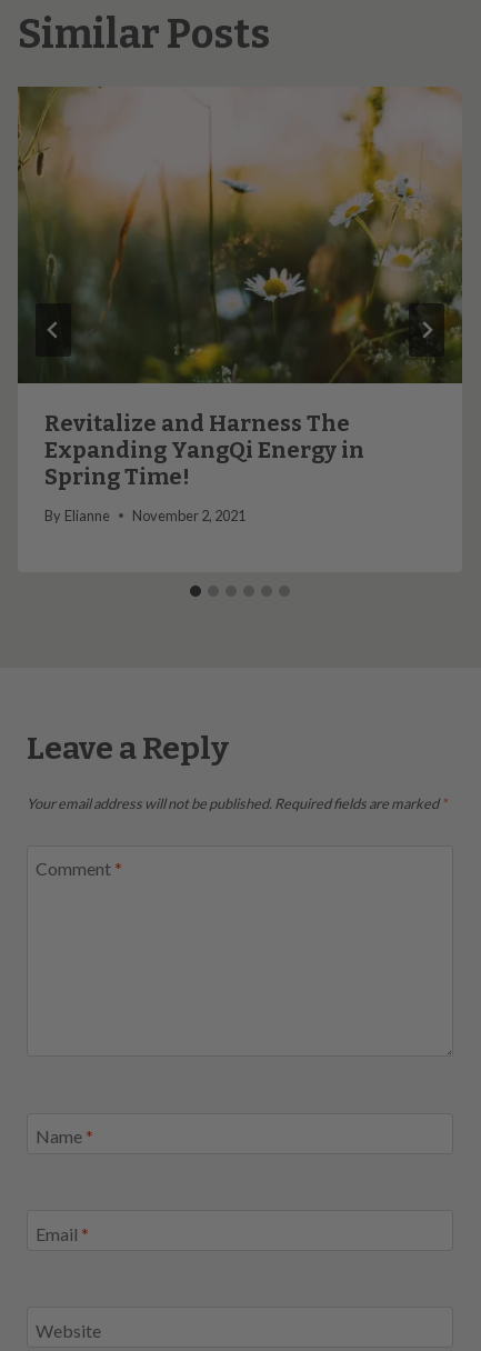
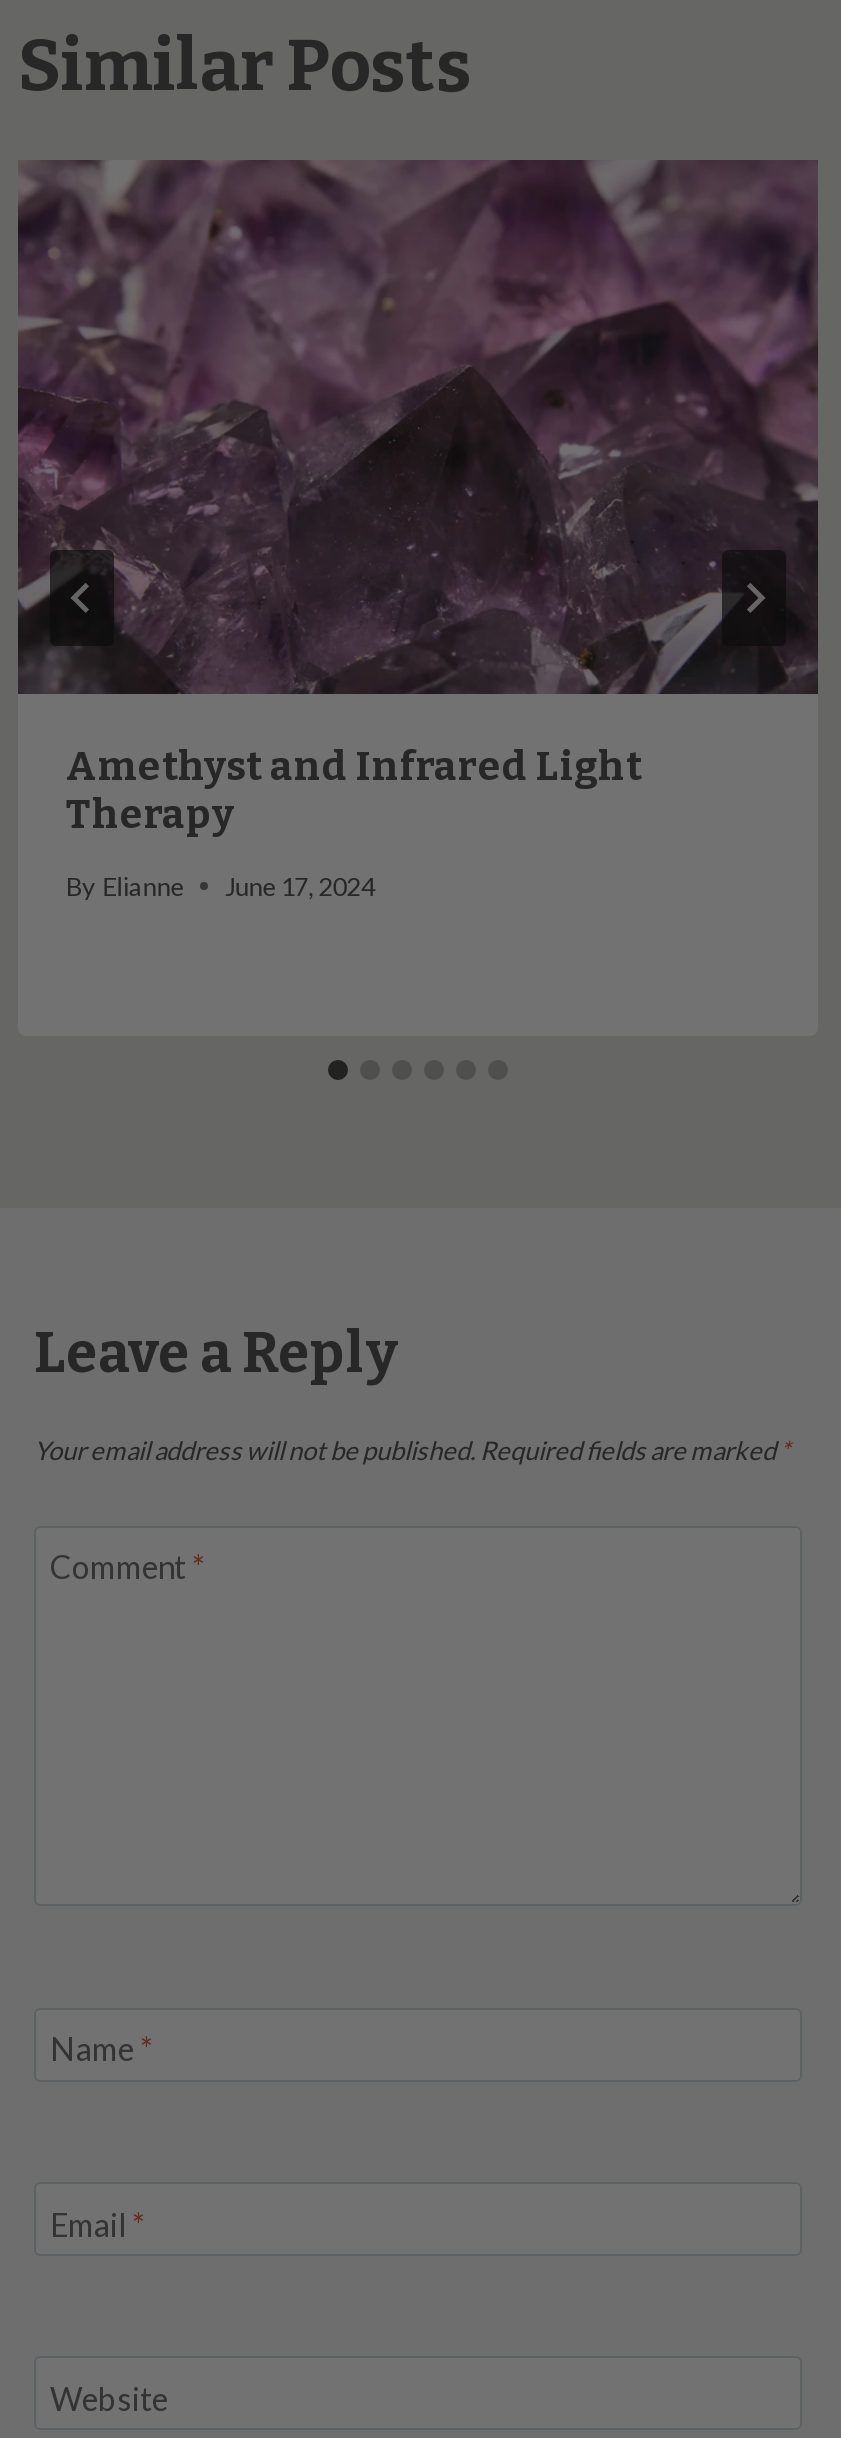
- [image]
- Revitalize and Harness The
- Expanding YangQi Energy in
- Spring Time!
+ [image]
+ Amethyst and Infrared Light
+ Therapy

- By Elianne November 2, 2021
+ By Elianne June 17, 2024

moved up: By Elianne
